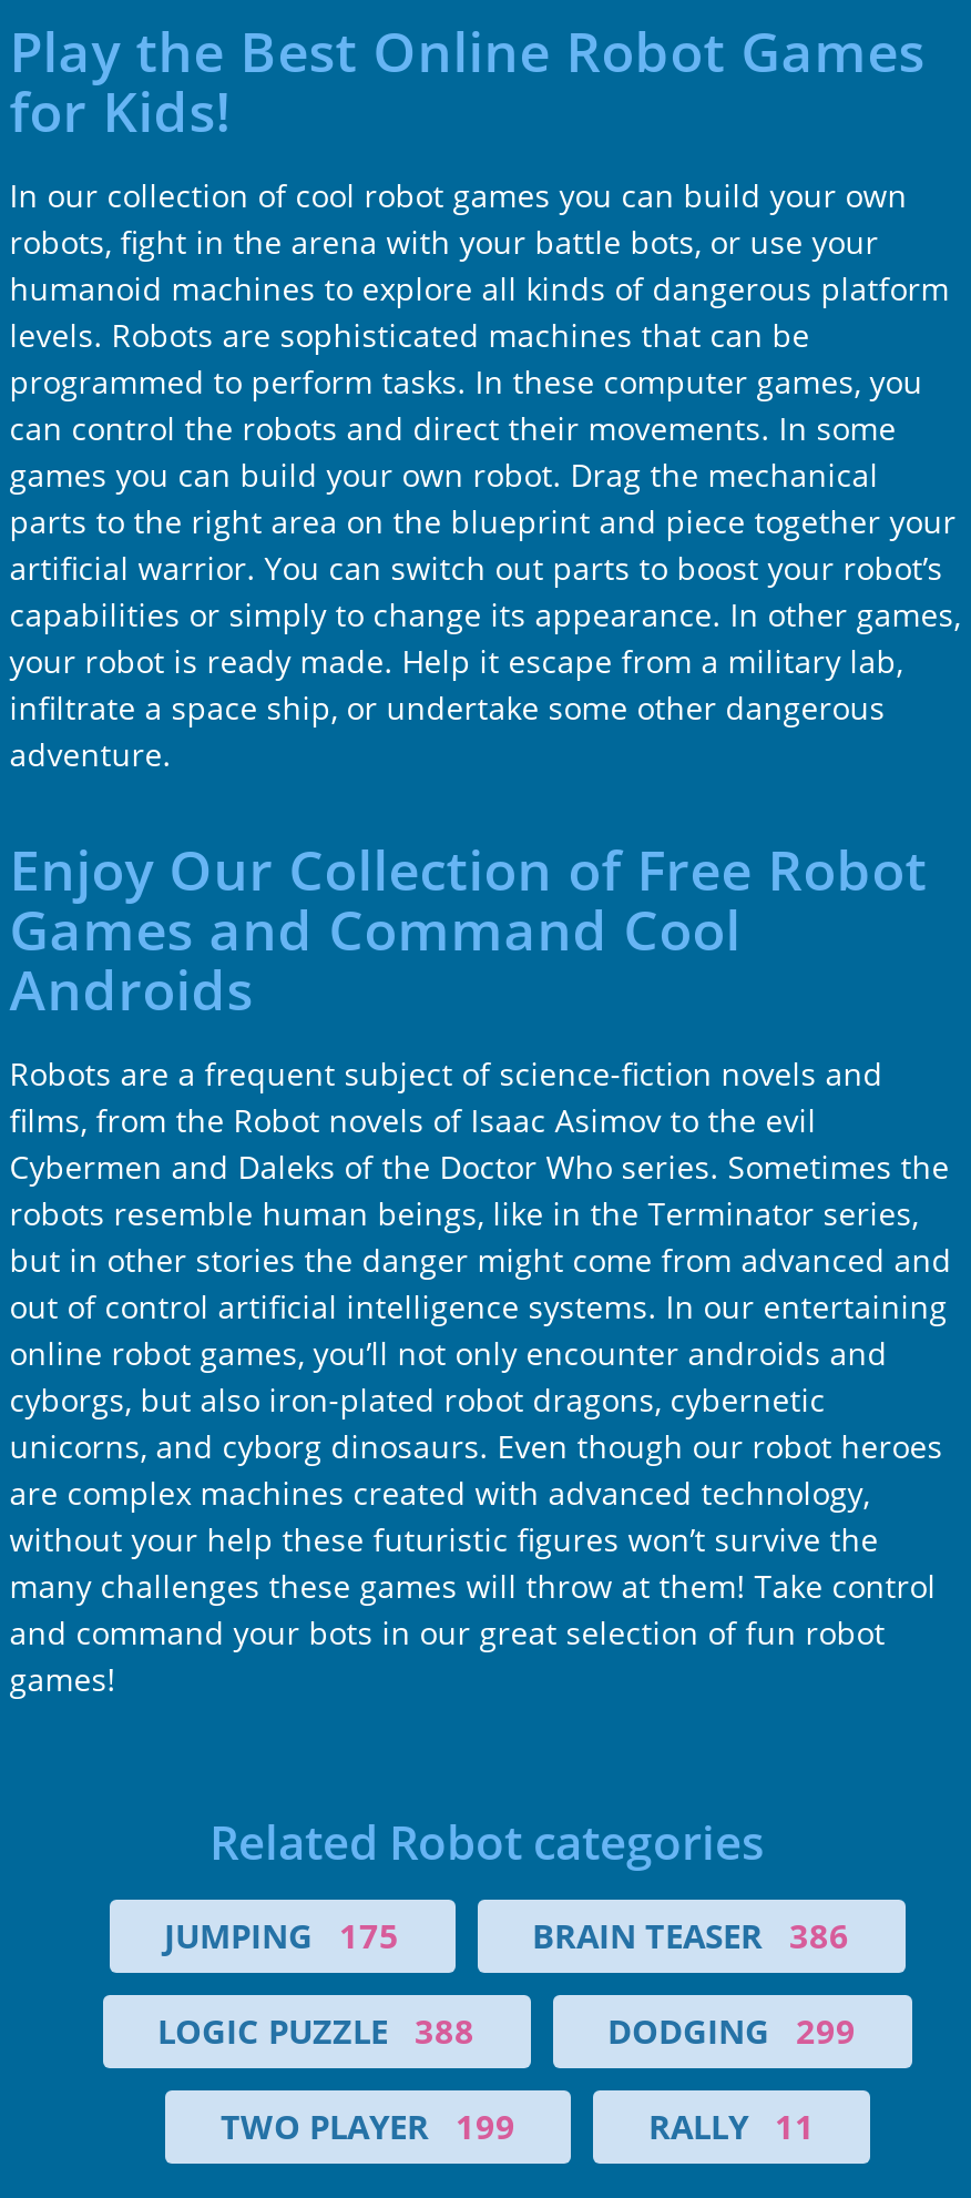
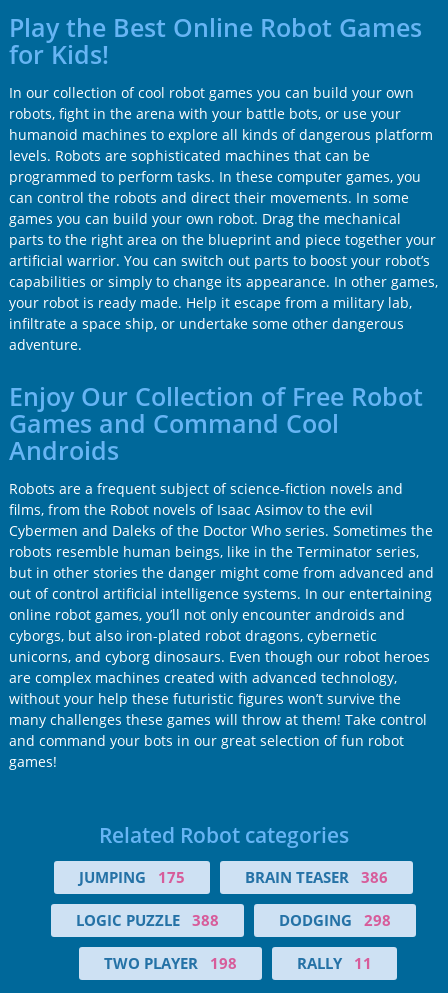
- DODGING 299
+ DODGING 298

- TWO PLAYER 199
+ TWO PLAYER 198
